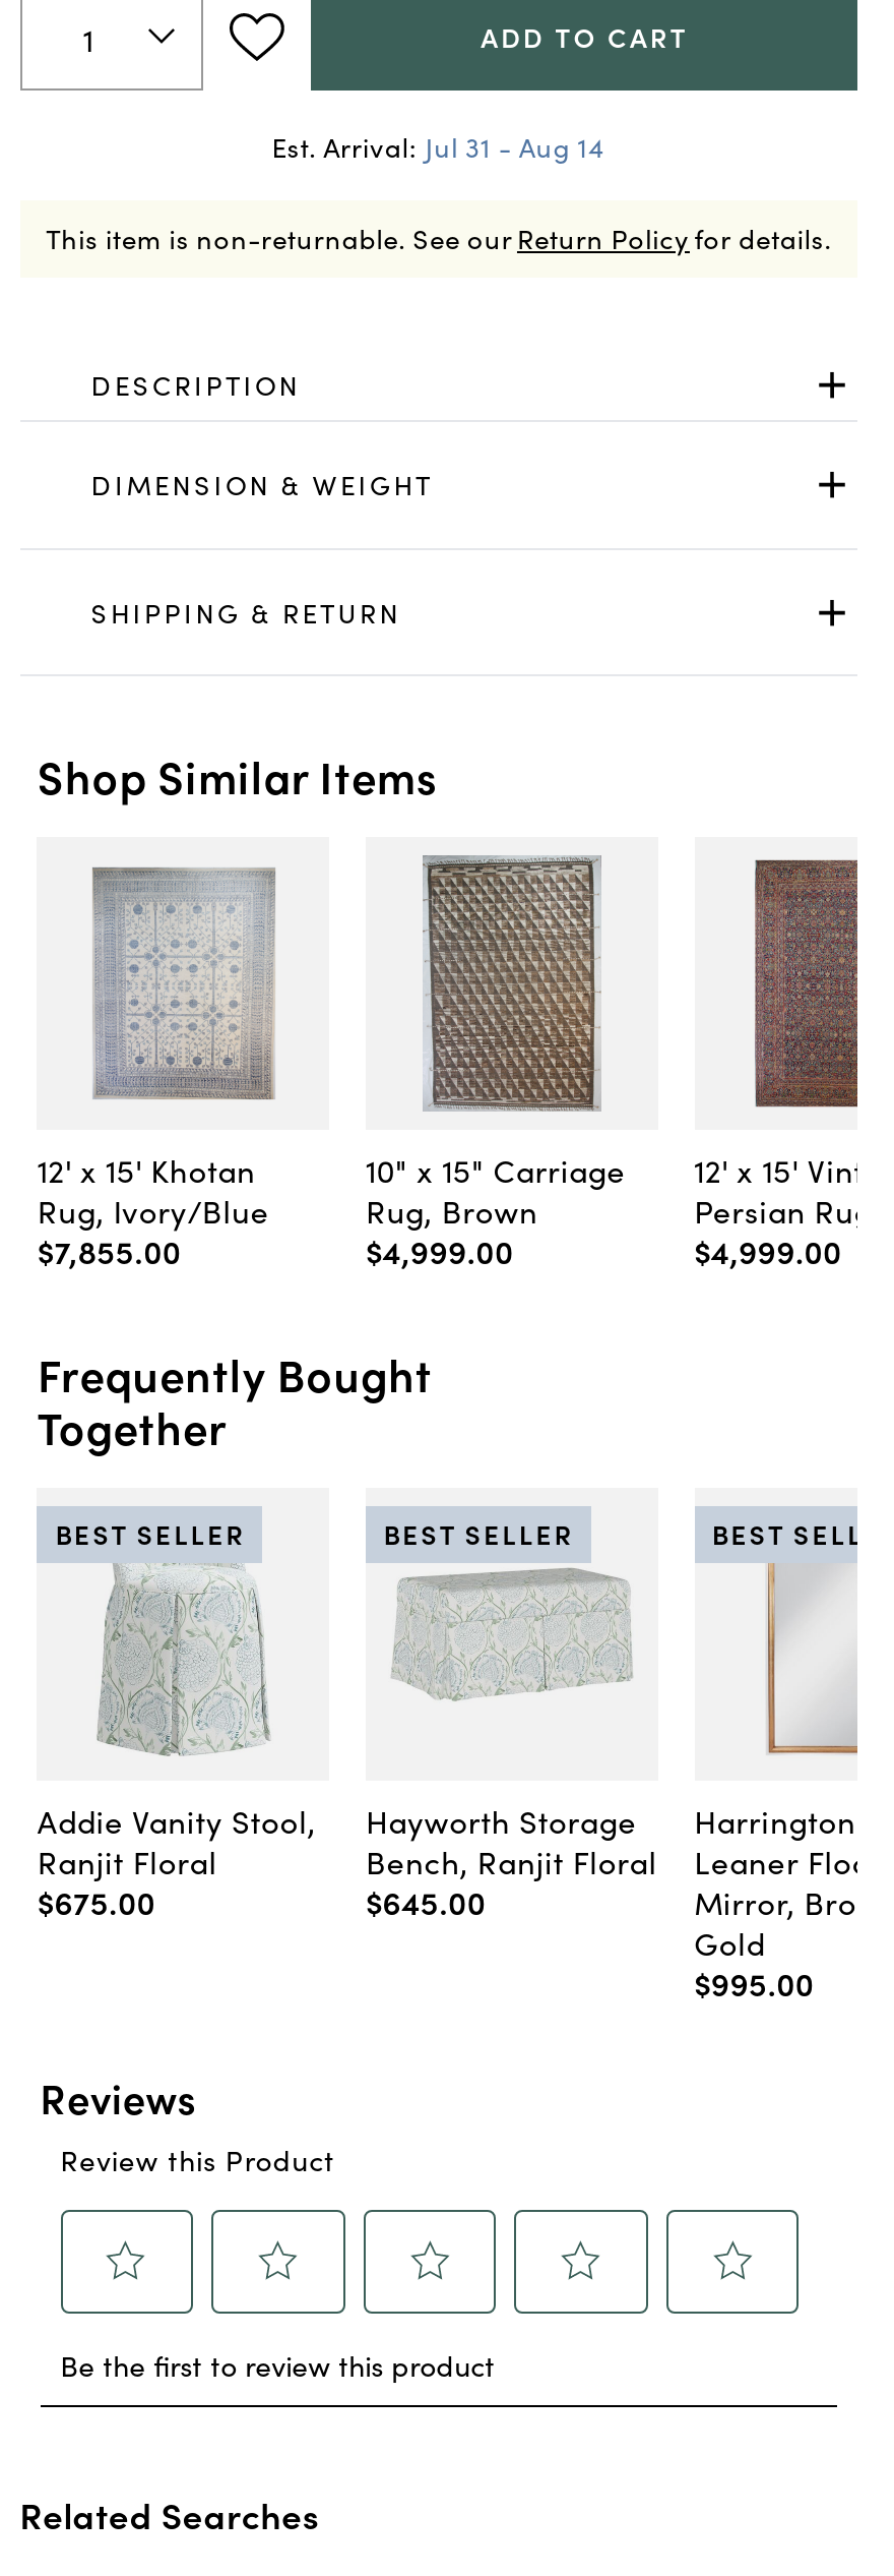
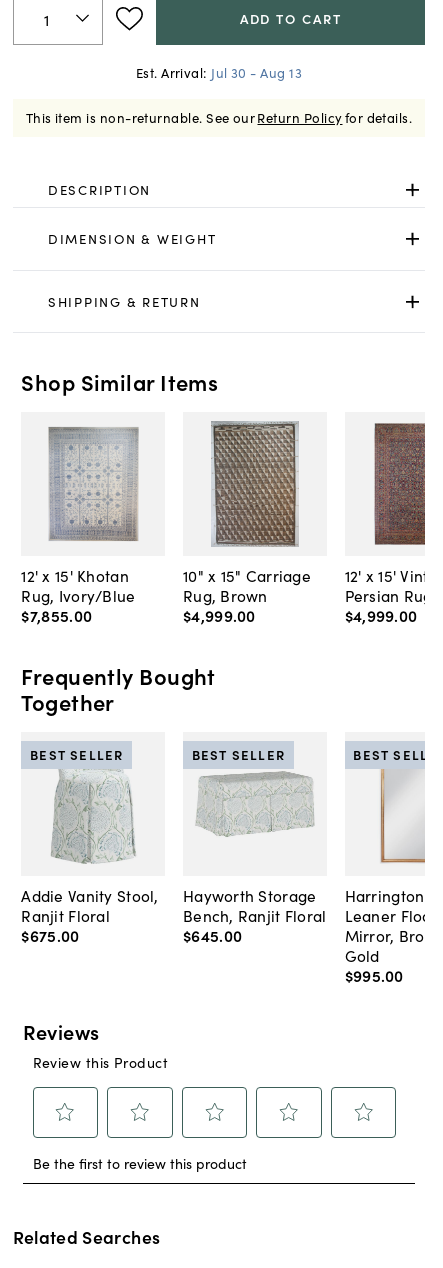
- Est. Arrival: Jul 31 - Aug 14
+ Est. Arrival: Jul 30 - Aug 13
